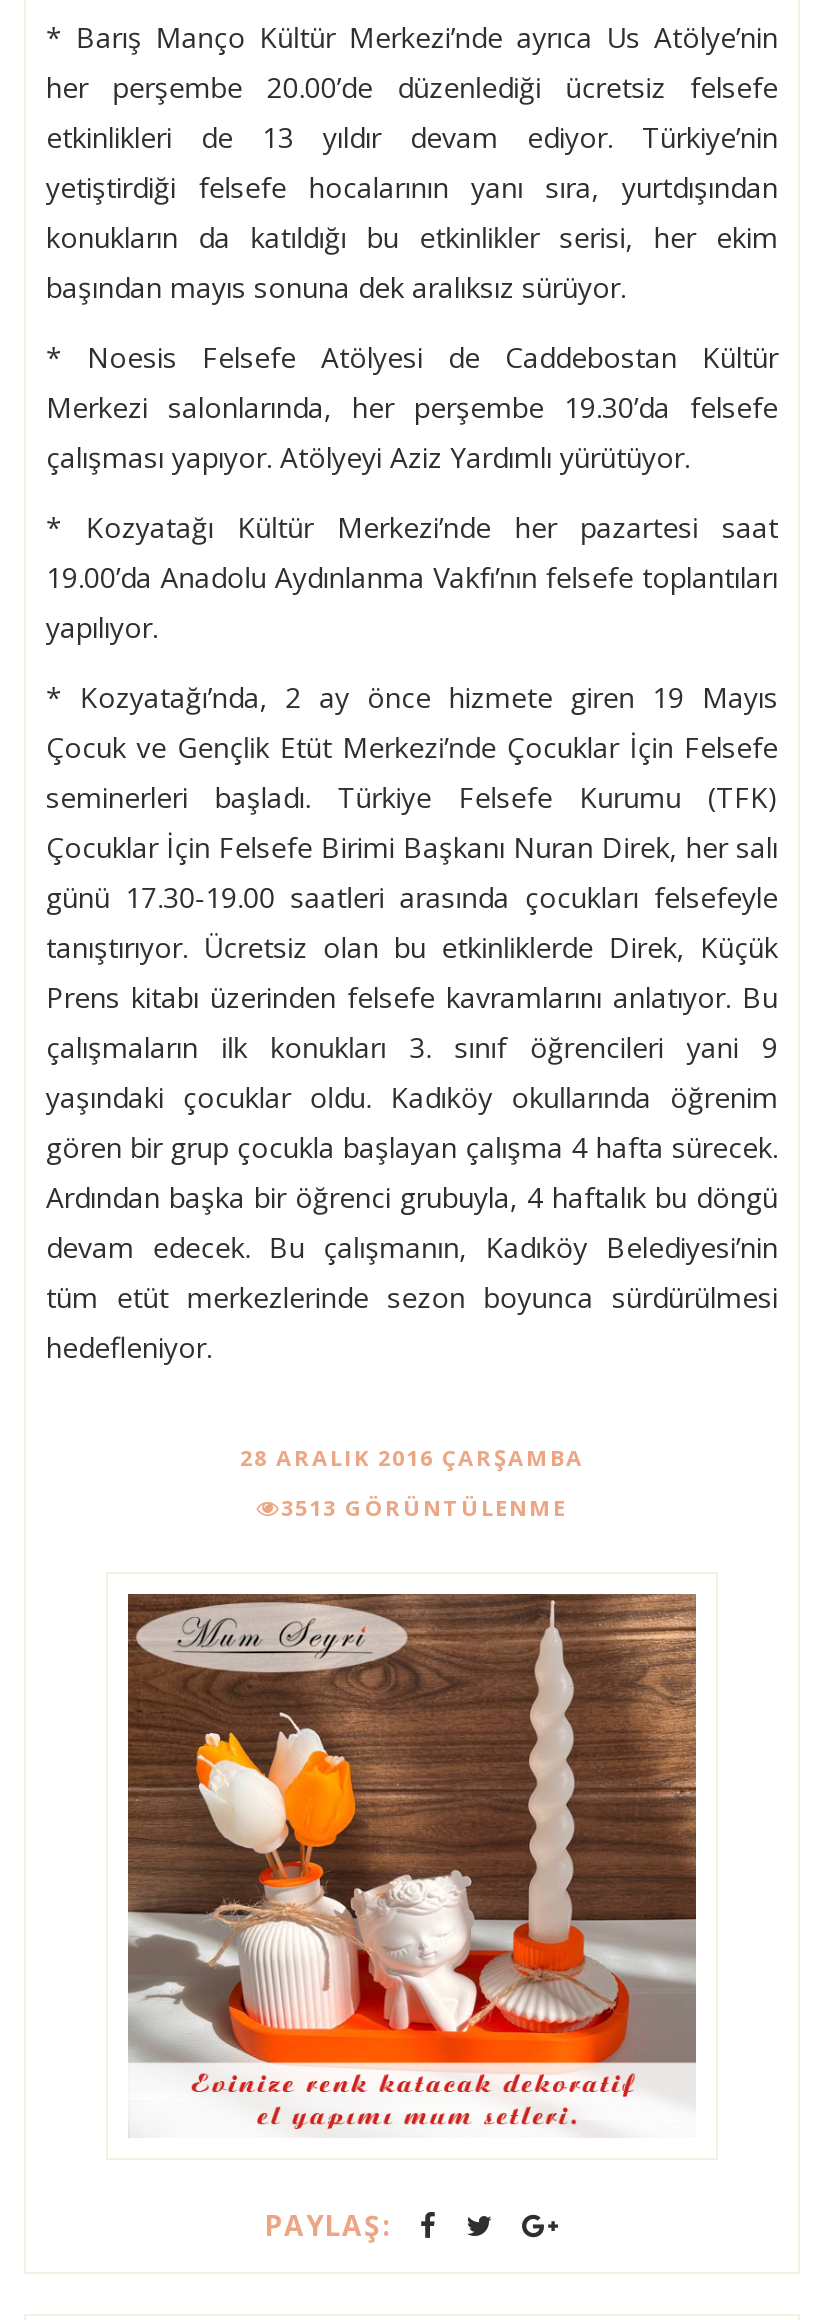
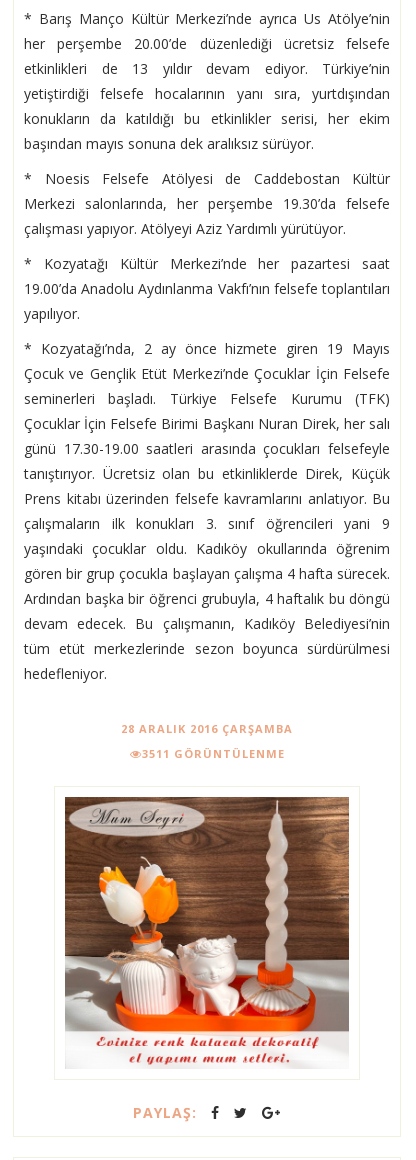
- 3513 GÖRÜNTÜLENME
+ 3511 GÖRÜNTÜLENME
